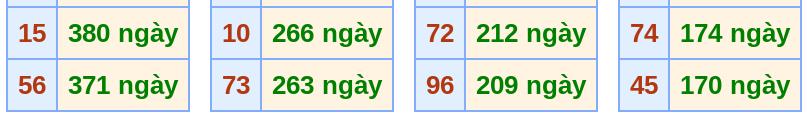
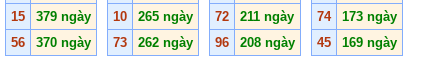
- 380 ngày
+ 379 ngày

- 266 ngày
+ 265 ngày

- 212 ngày
+ 211 ngày

- 174 ngày
+ 173 ngày

- 371 ngày
+ 370 ngày

- 263 ngày
+ 262 ngày

- 209 ngày
+ 208 ngày

- 170 ngày
+ 169 ngày
